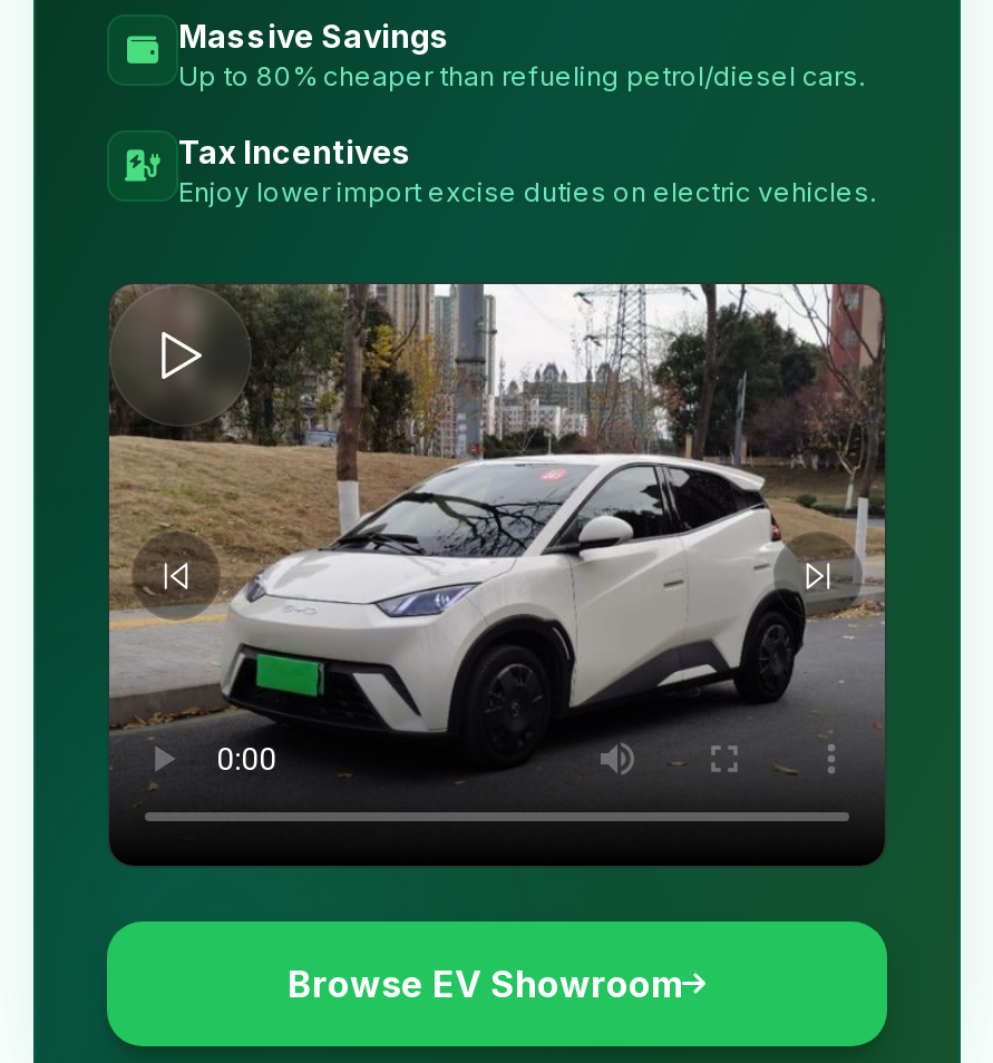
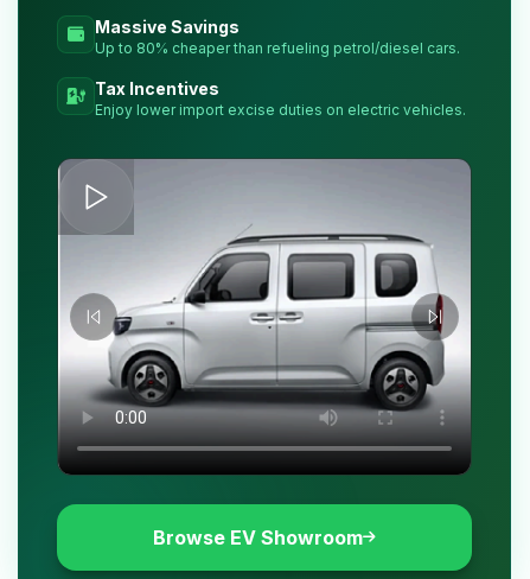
- [image]
+ [image]
